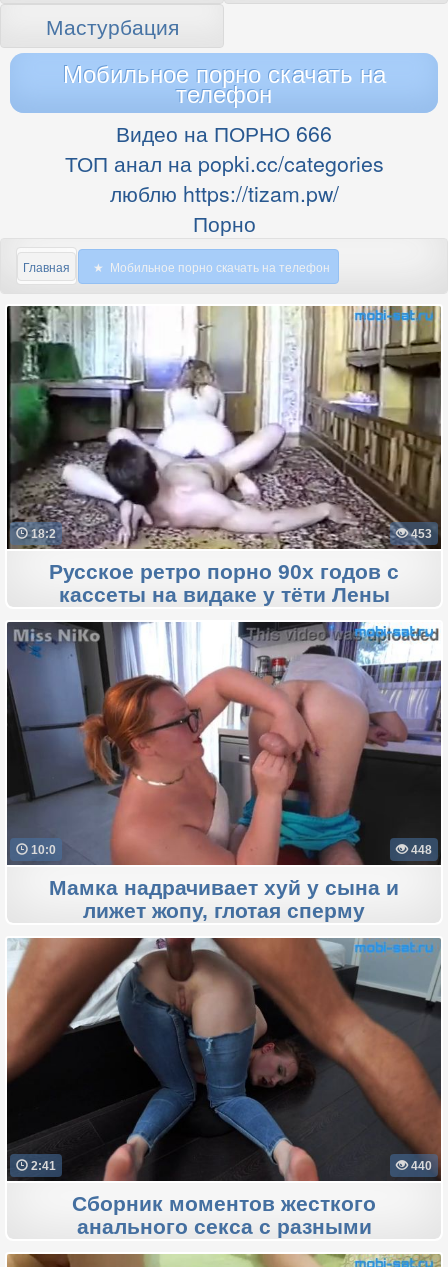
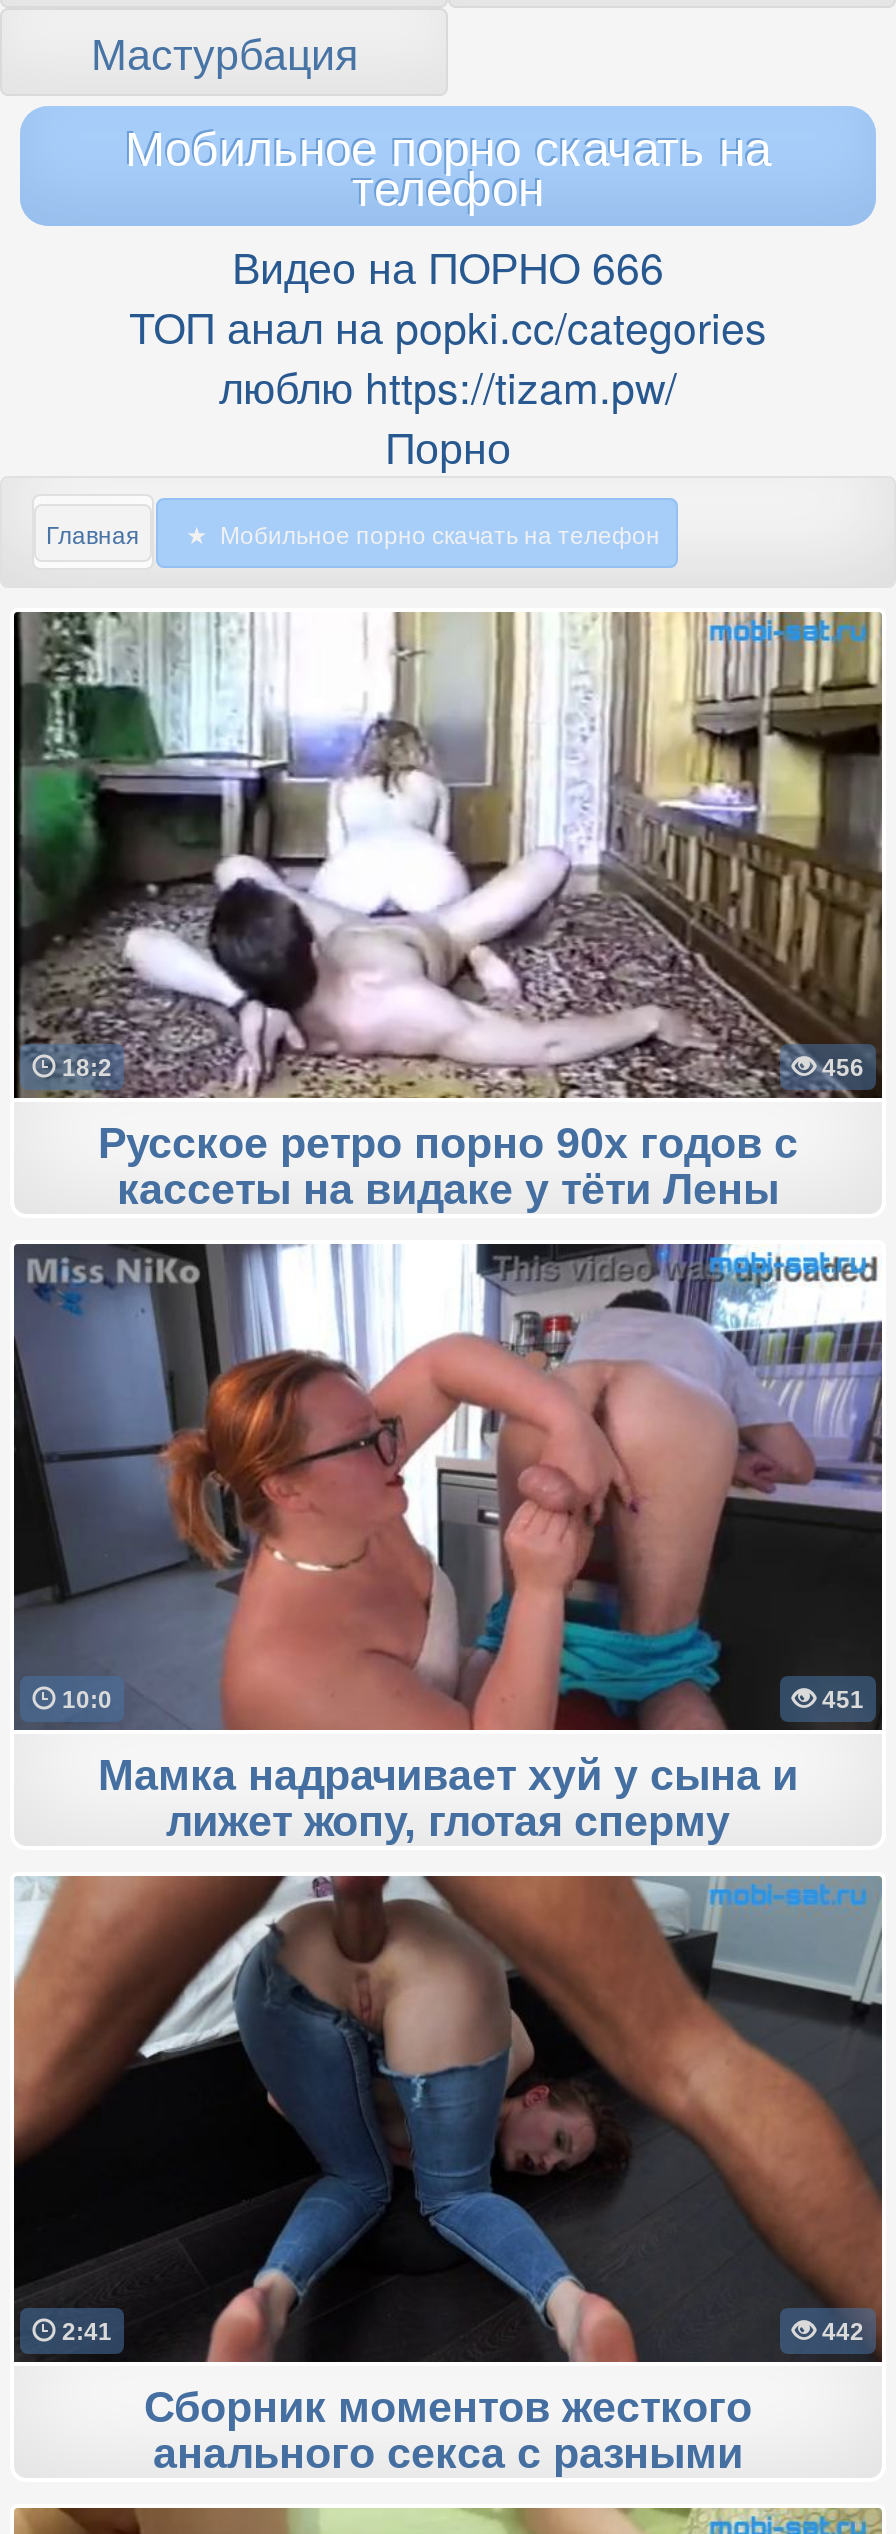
- 453
+ 456

- 448
+ 451

- 440
+ 442
